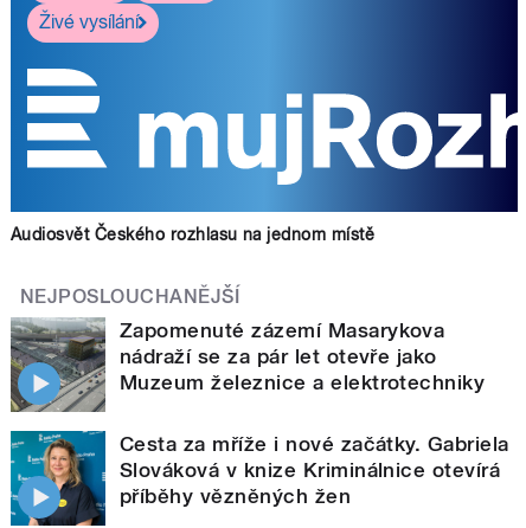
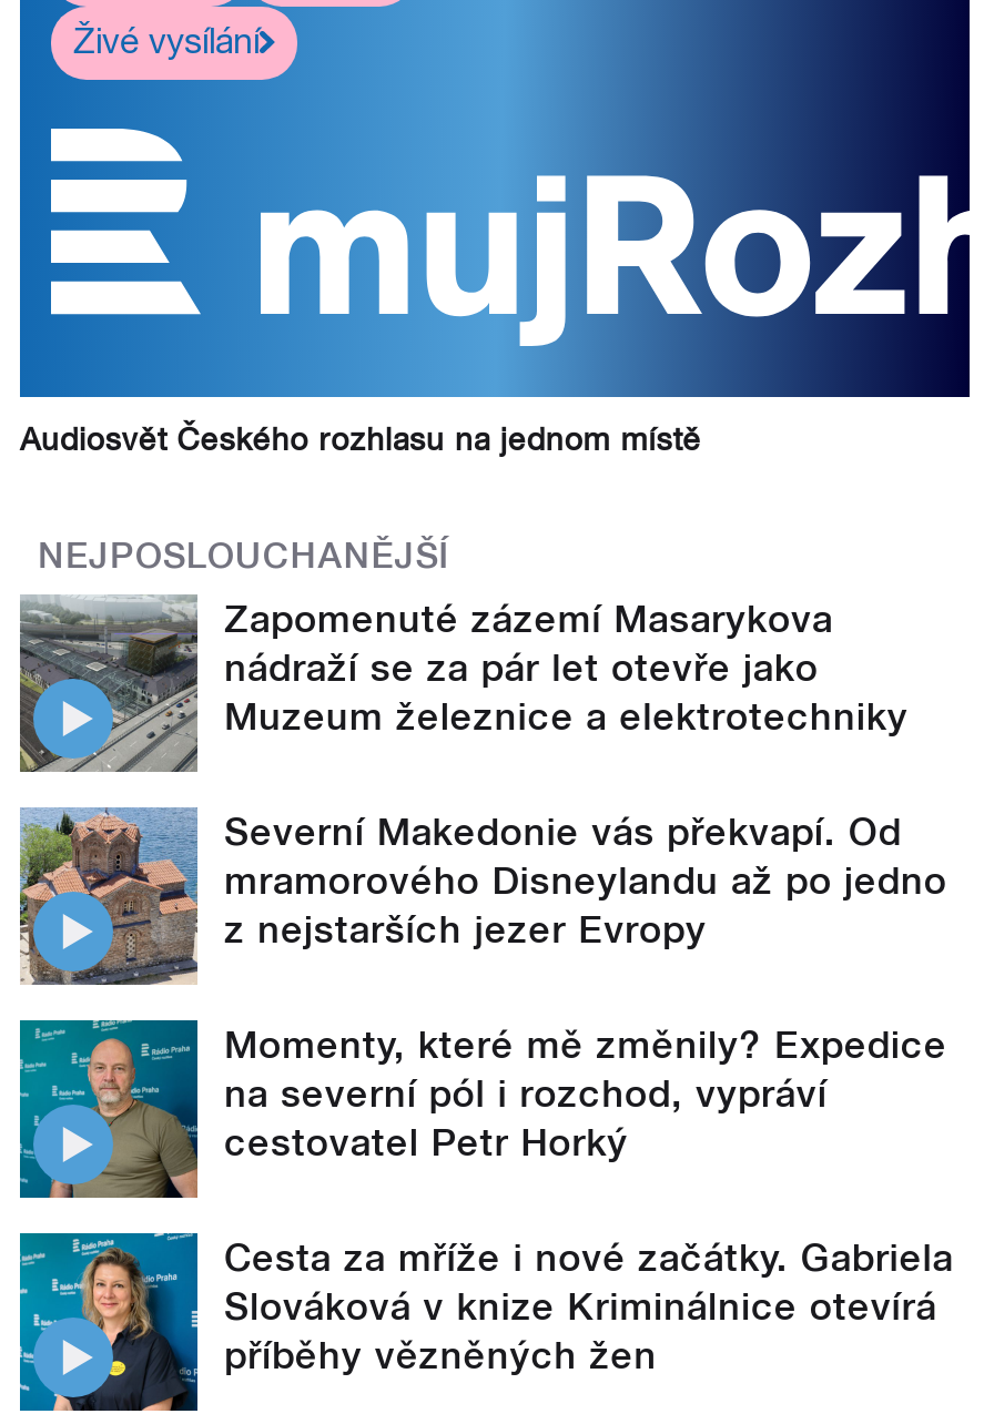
+ [image]
+ Severní Makedonie vás překvapí. Od
+ mramorového Disneylandu až po jedno
+ z nejstarších jezer Evropy
+ Momenty, které mě změnily? Expedice
+ na severní pól i rozchod, vypráví
+ cestovatel Petr Horký

+ [image]
